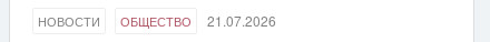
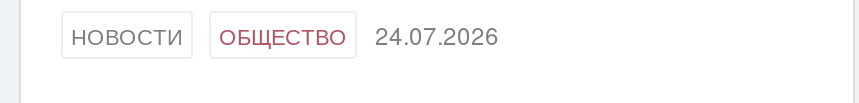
- НОВОСТИ ОБЩЕСТВО 21.07.2026
+ НОВОСТИ ОБЩЕСТВО 24.07.2026
